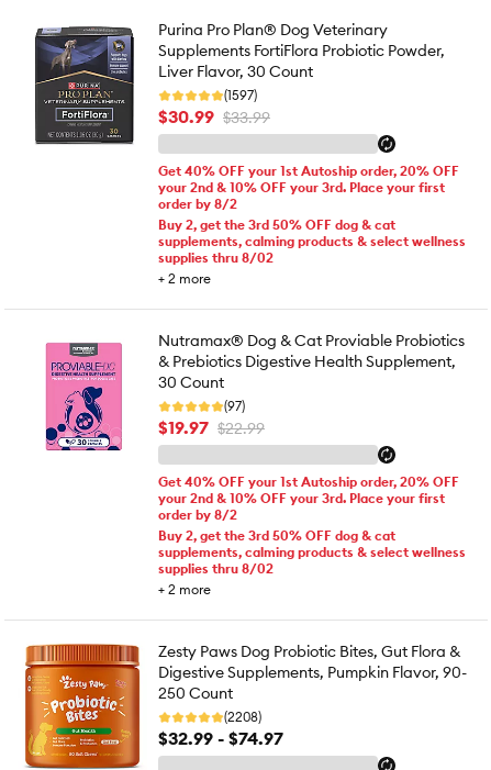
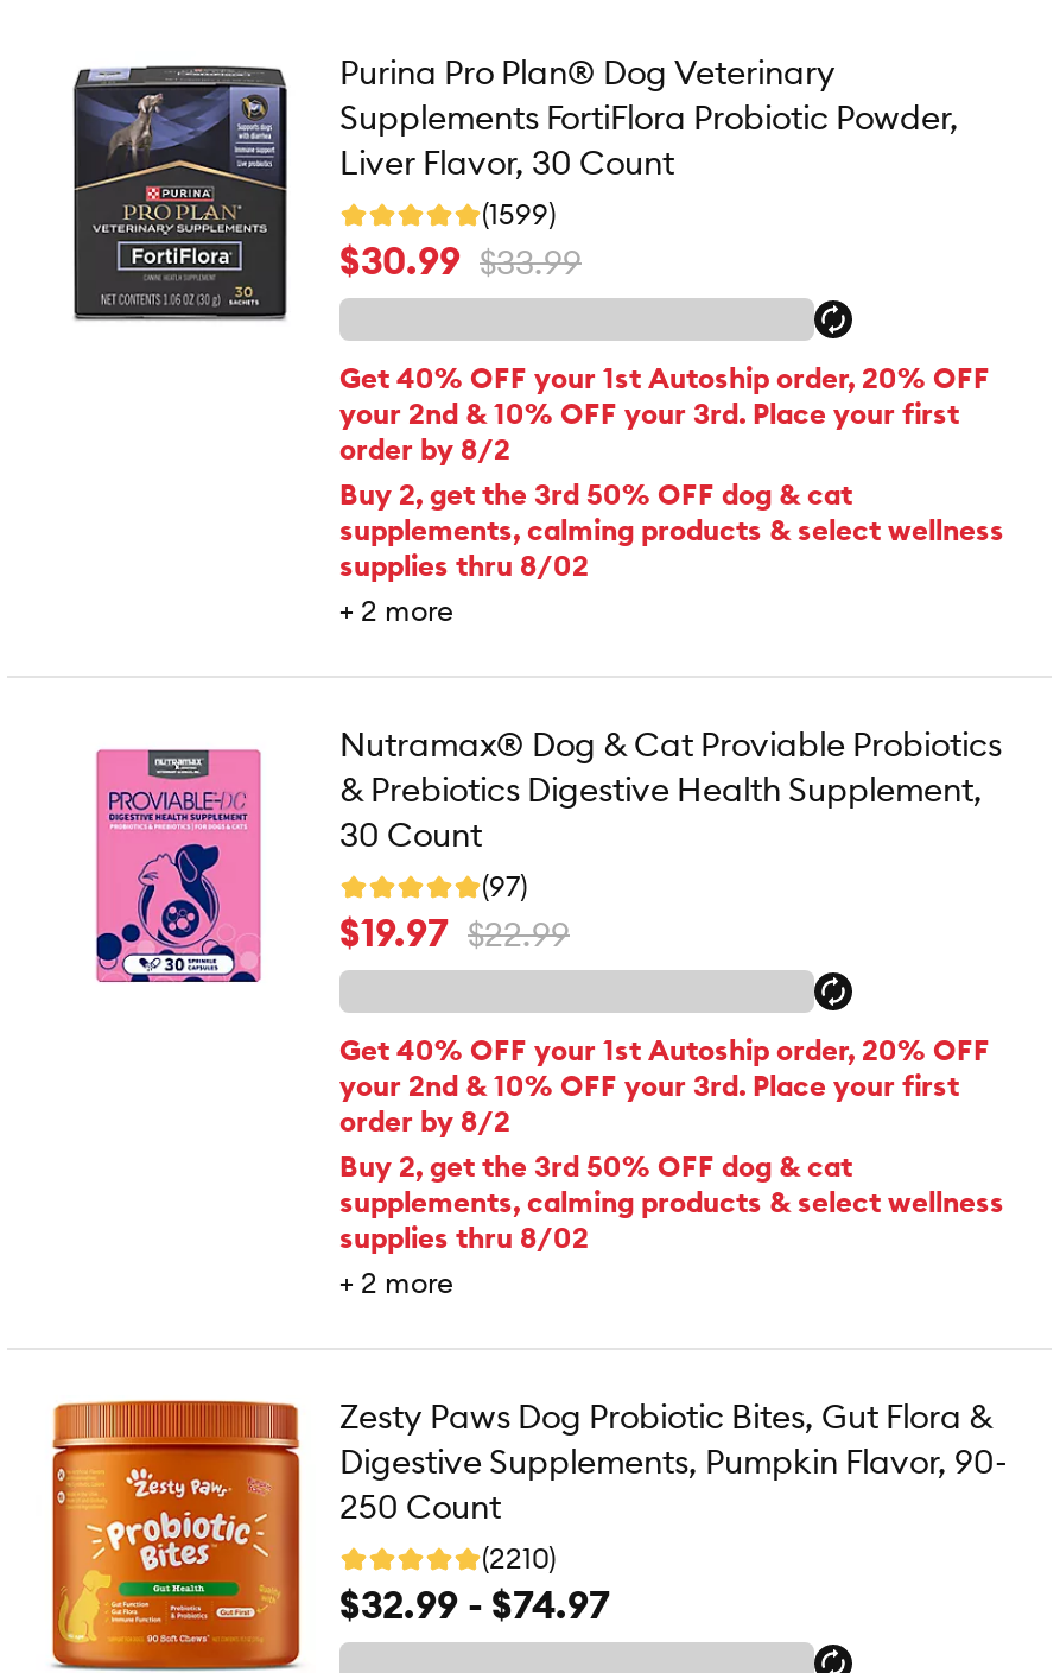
- (1597)
+ (1599)

- (2208)
+ (2210)
